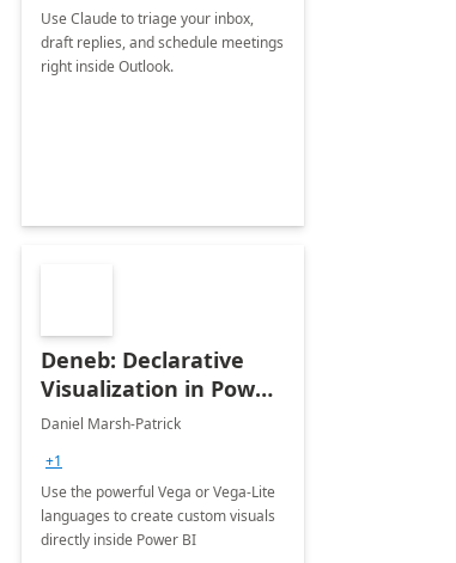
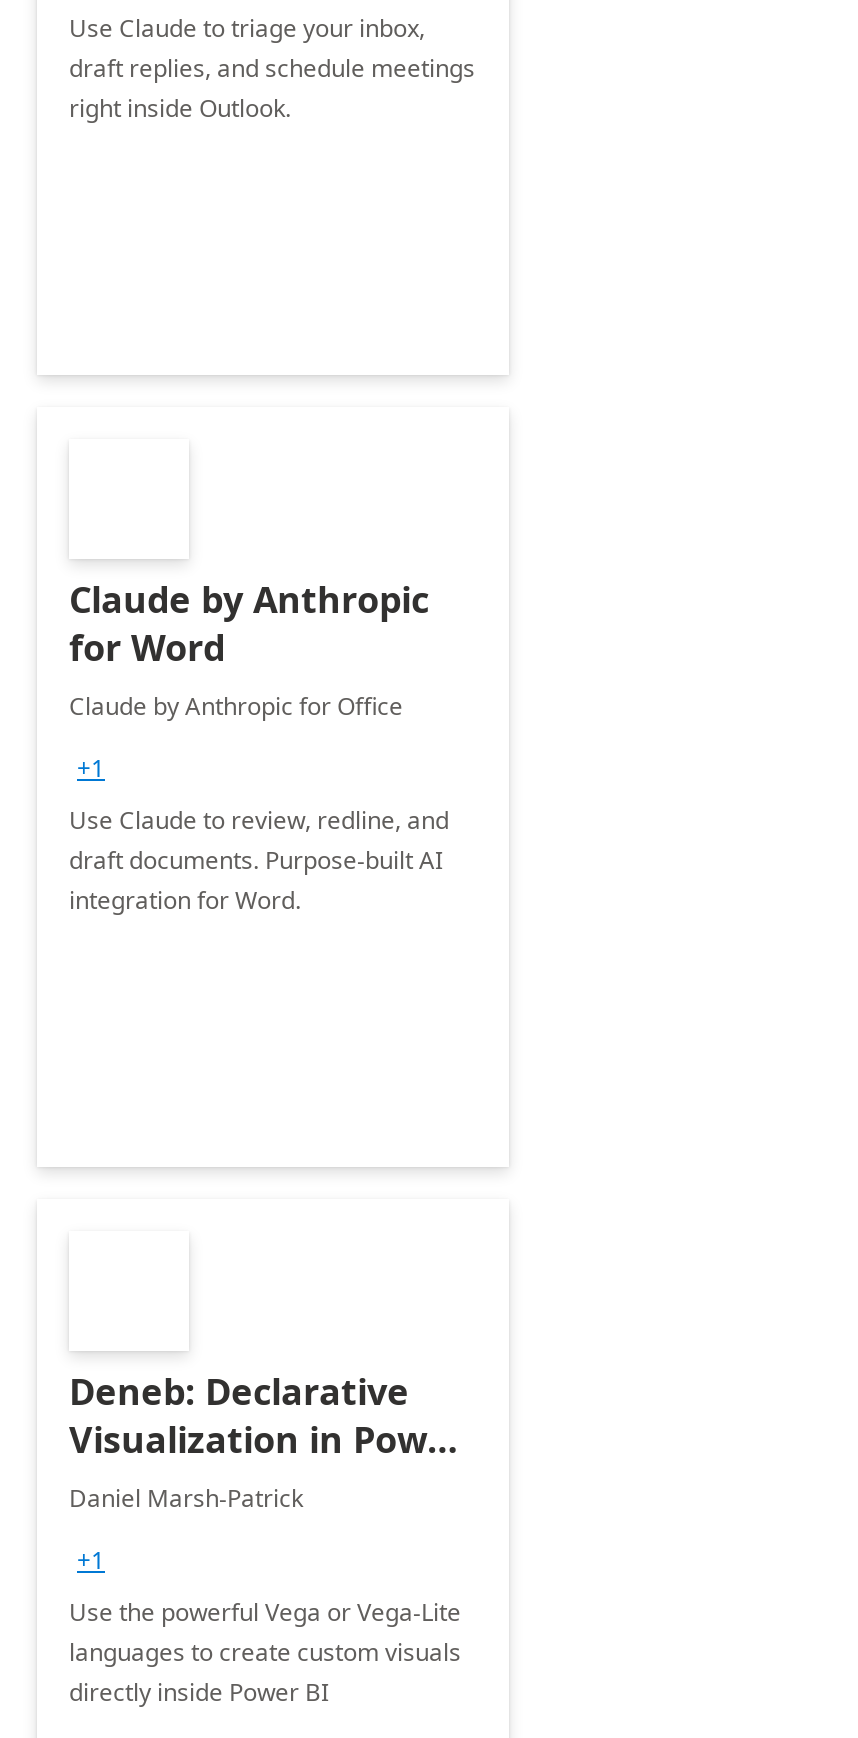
+ Claude by Anthropic
+ for Word
+ Claude by Anthropic for Office
+ +1
+ Use Claude to review, redline, and
+ draft documents. Purpose-built AI
+ integration for Word.
